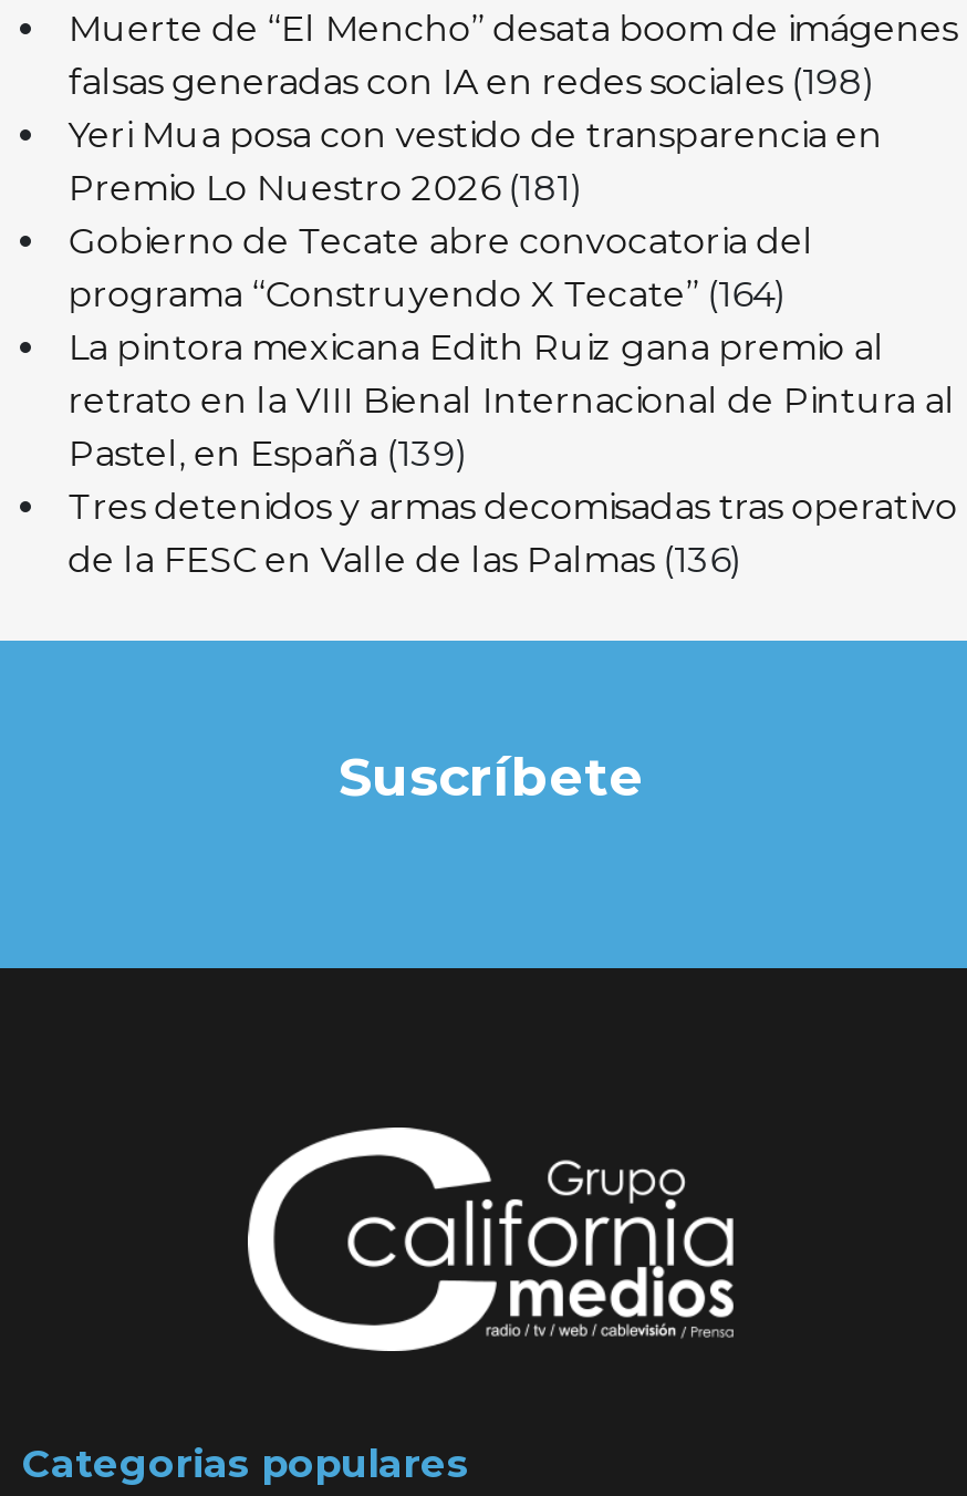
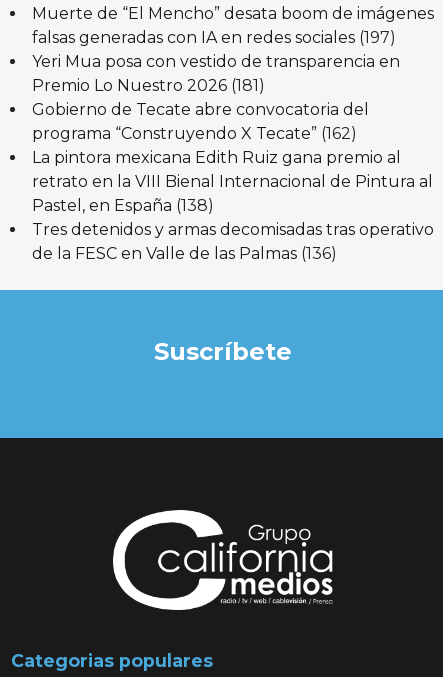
- falsas generadas con IA en redes sociales (198)
+ falsas generadas con IA en redes sociales (197)

- programa “Construyendo X Tecate” (164)
+ programa “Construyendo X Tecate” (162)

- Pastel, en España (139)
+ Pastel, en España (138)
